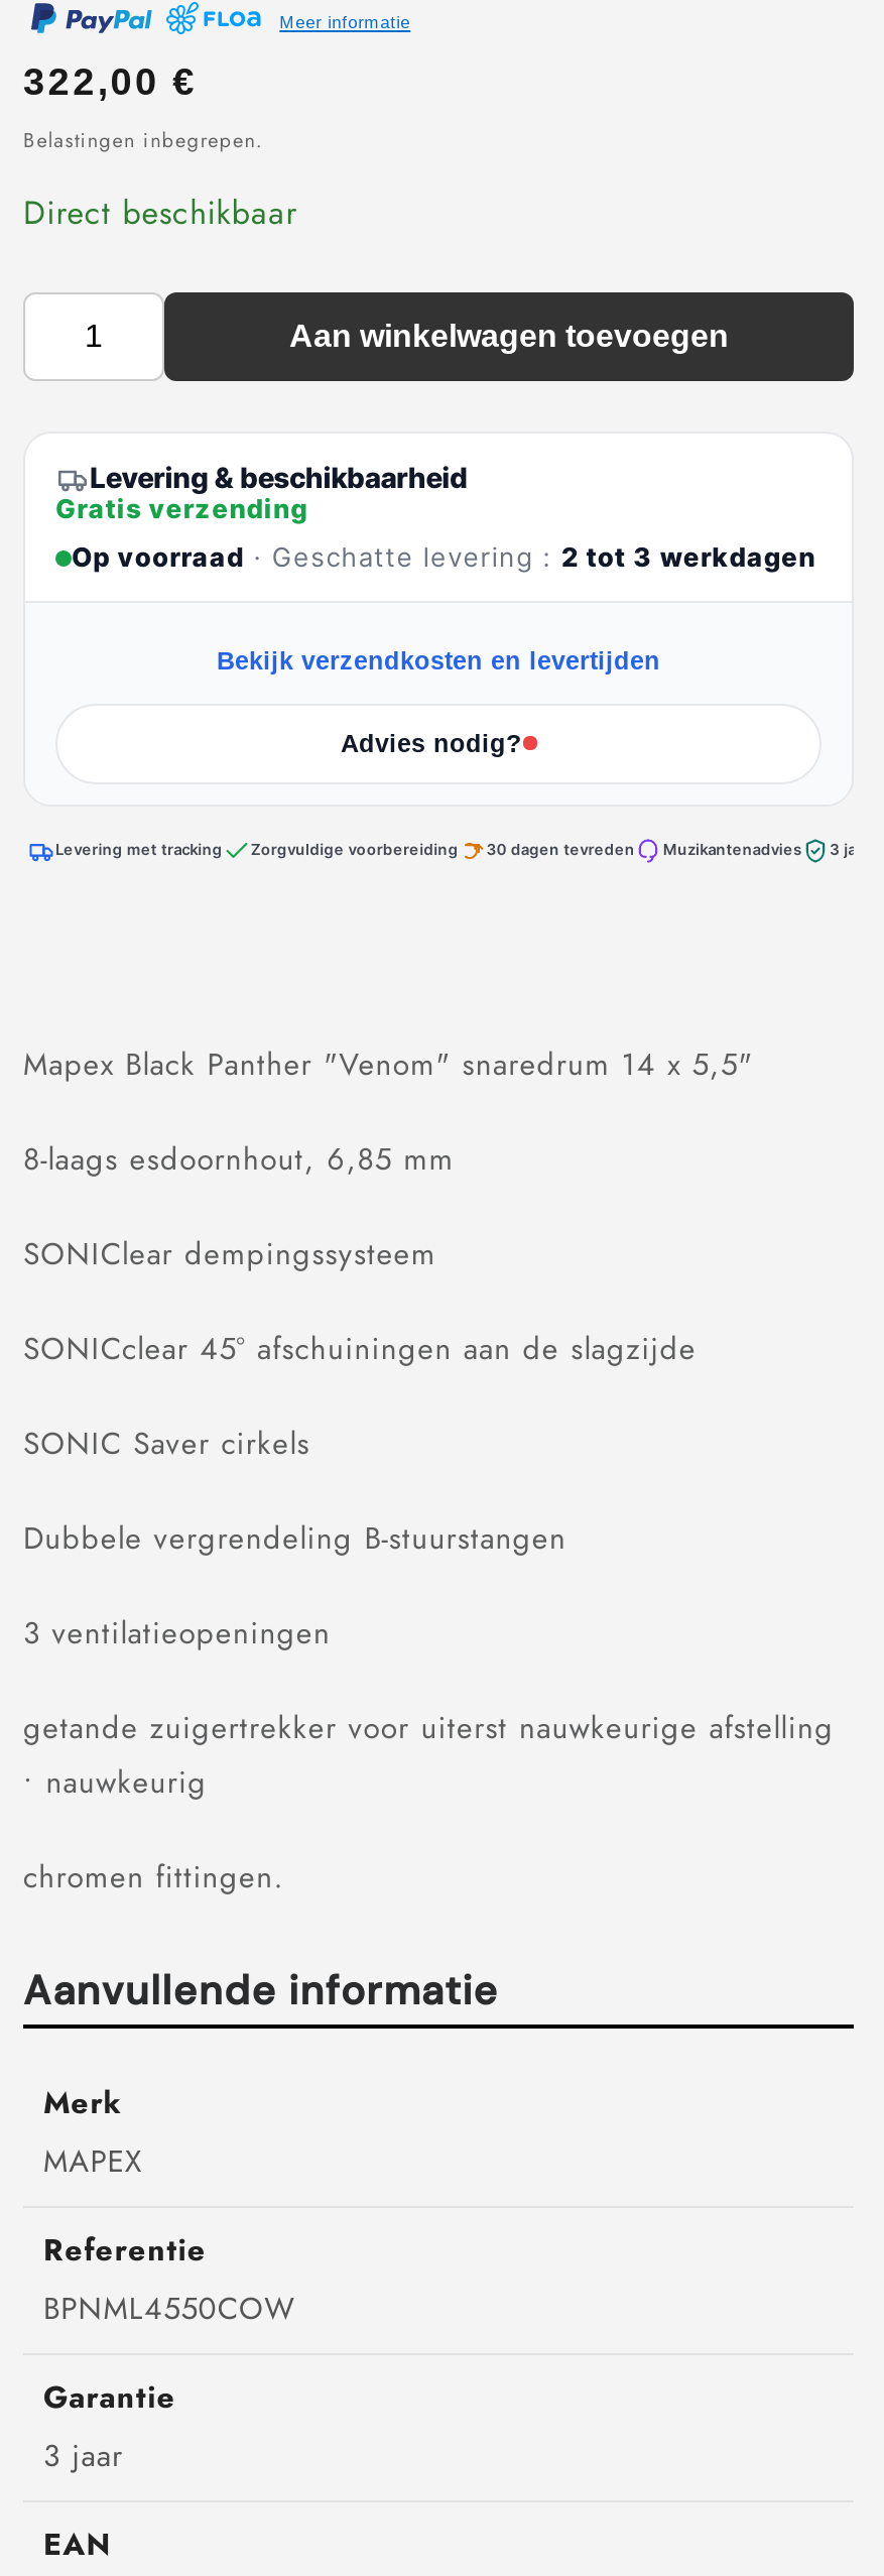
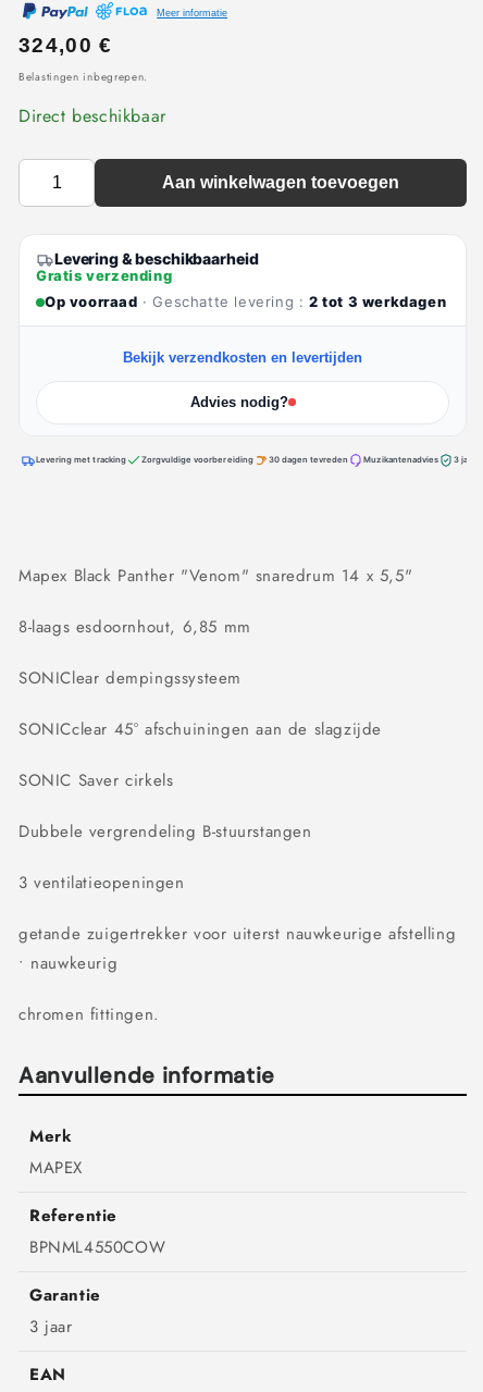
- 322,00 €
+ 324,00 €
